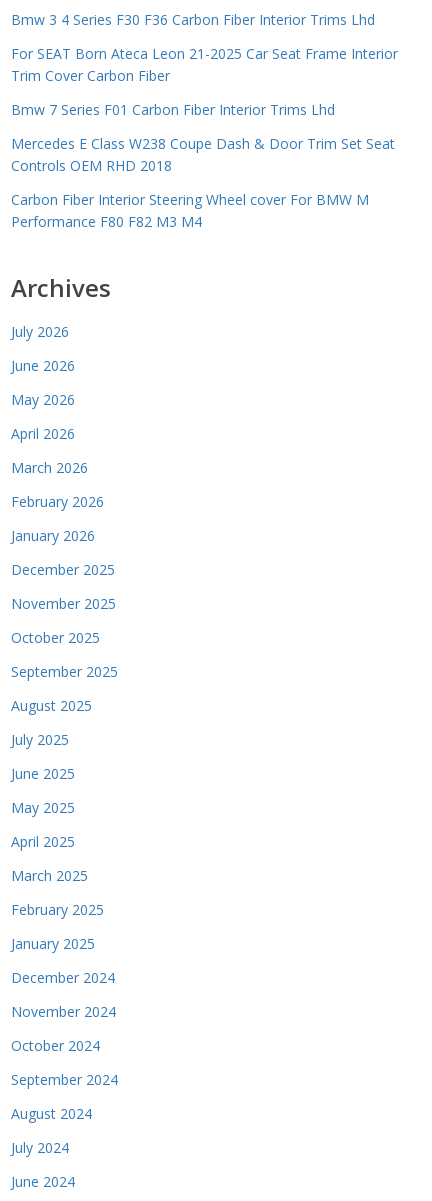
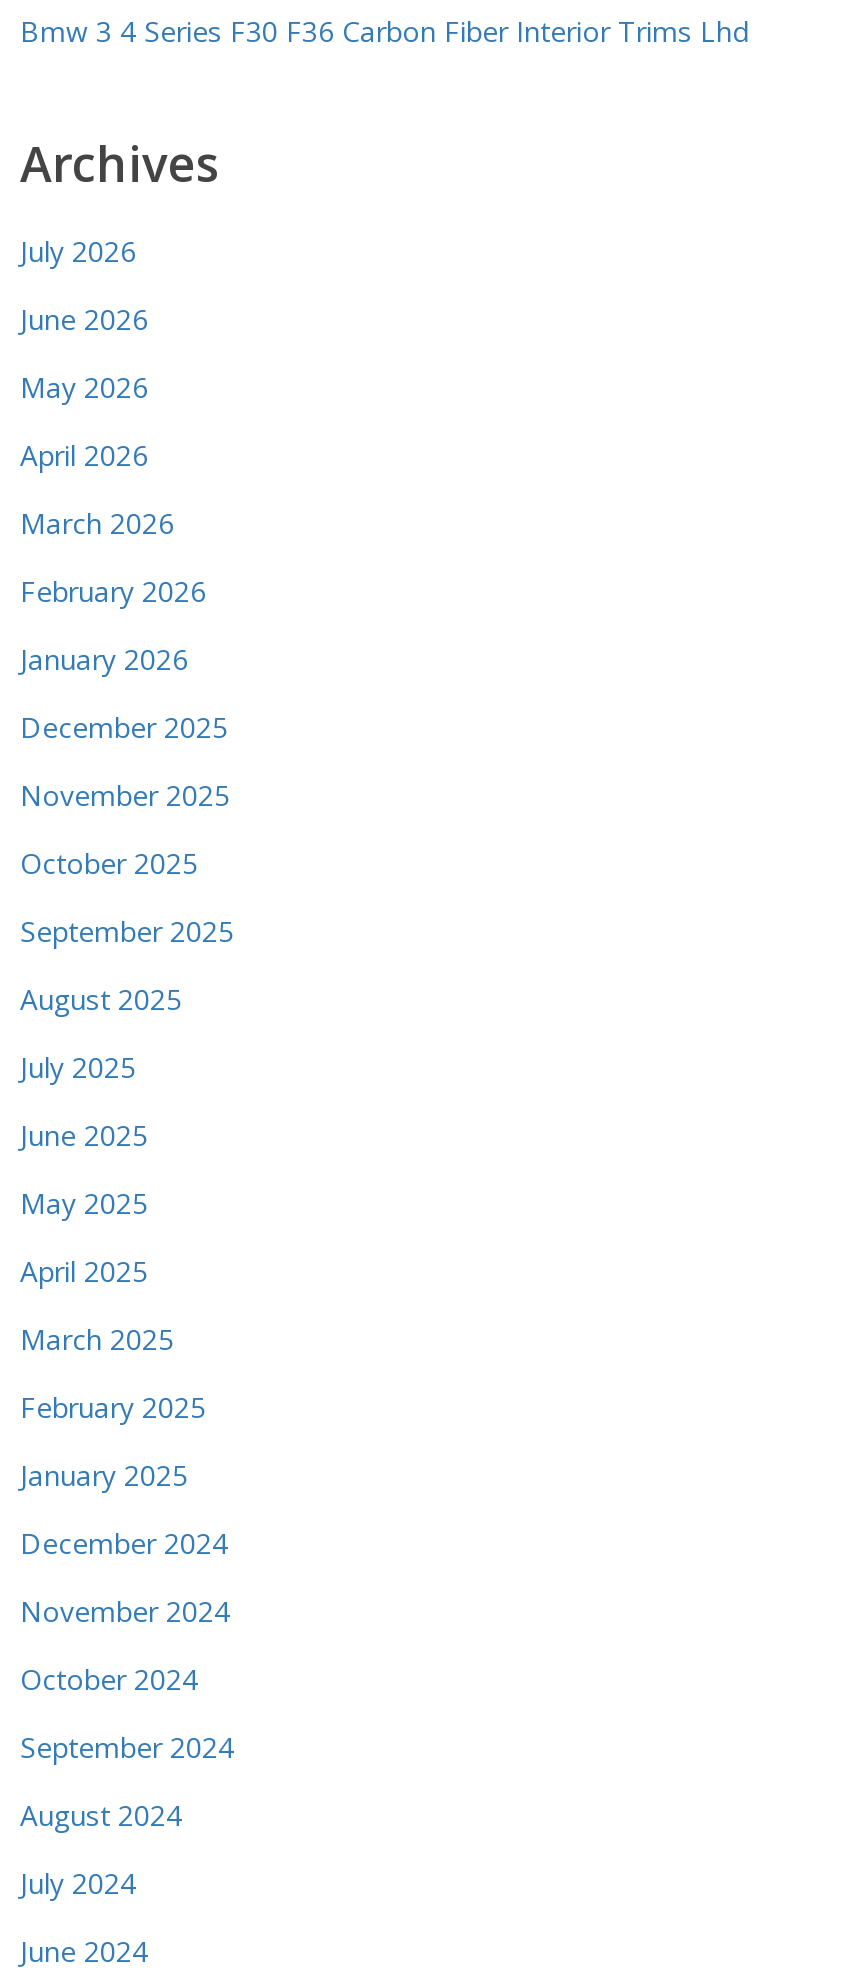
- For SEAT Born Ateca Leon 21-2025 Car Seat Frame Interior
- Trim Cover Carbon Fiber
- Bmw 7 Series F01 Carbon Fiber Interior Trims Lhd
- Mercedes E Class W238 Coupe Dash & Door Trim Set Seat
- Controls OEM RHD 2018
- Carbon Fiber Interior Steering Wheel cover For BMW M
- Performance F80 F82 M3 M4
